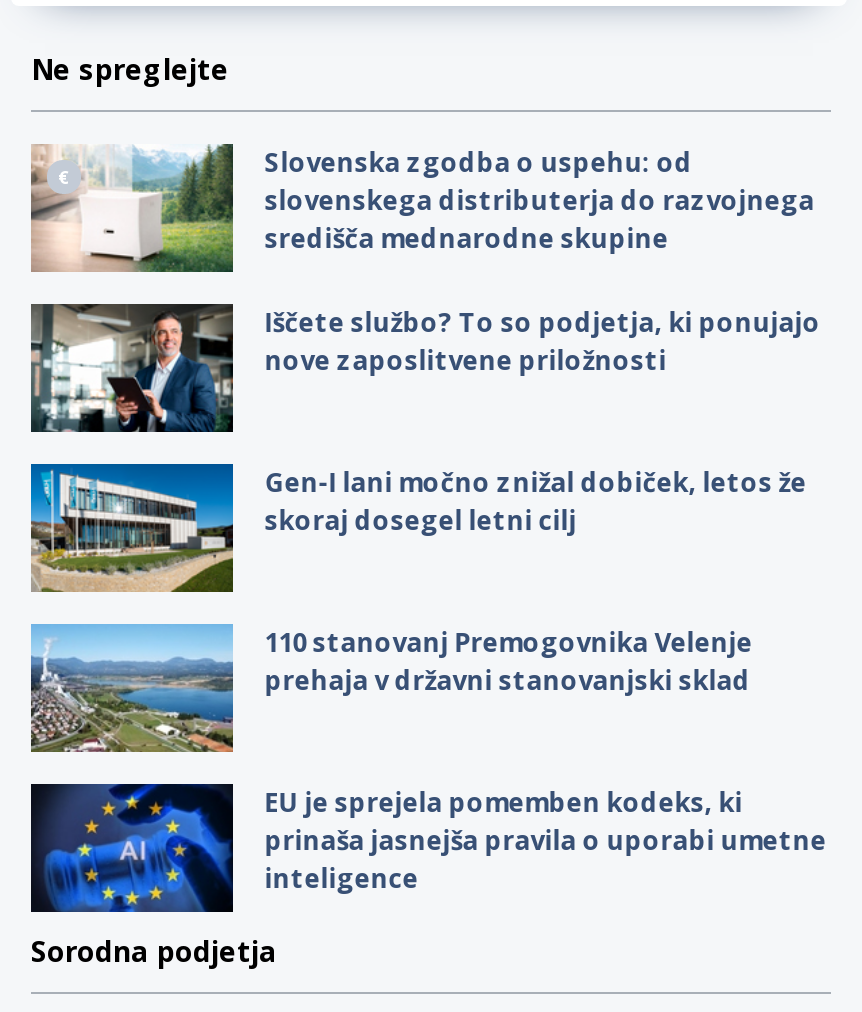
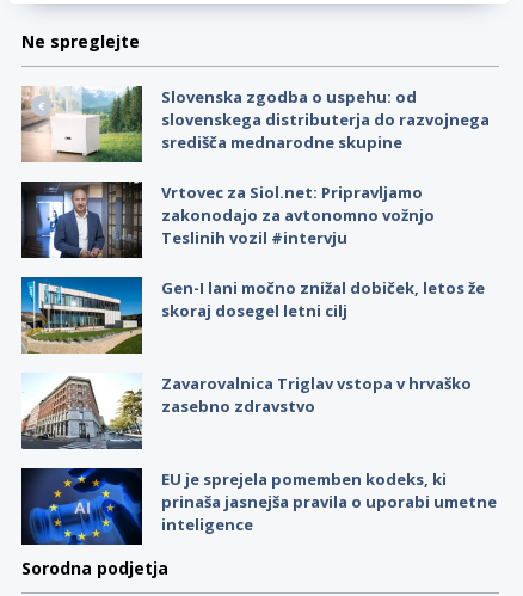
- [image]
- Iščete službo? To so podjetja, ki ponujajo
- nove zaposlitvene priložnosti
+ [image]
+ Vrtovec za Siol.net: Pripravljamo
+ zakonodajo za avtonomno vožnjo
+ Teslinih vozil #intervju

- [image]
- 110 stanovanj Premogovnika Velenje
- prehaja v državni stanovanjski sklad
+ [image]
+ Zavarovalnica Triglav vstopa v hrvaško
+ zasebno zdravstvo
